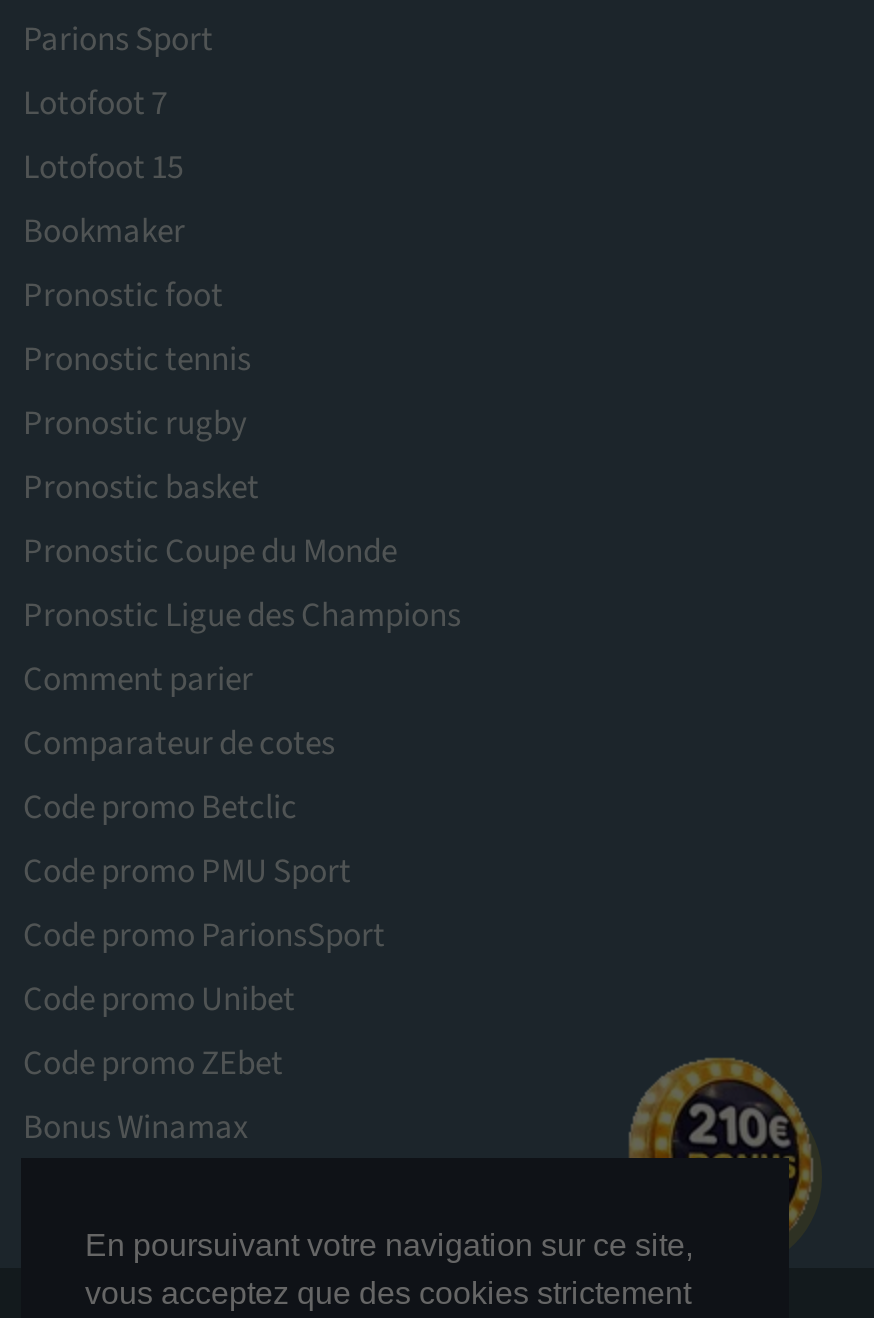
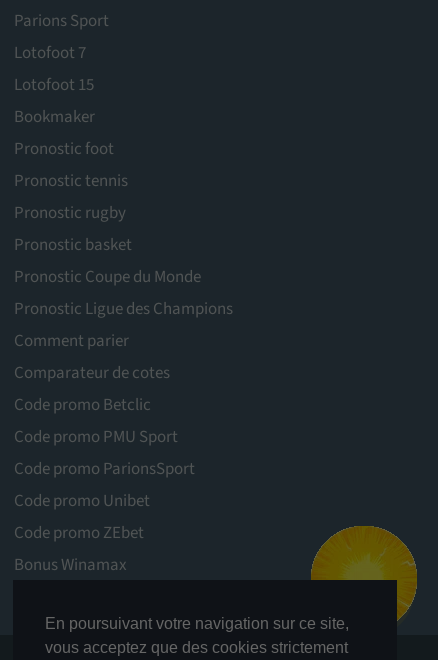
- [image]
+ [image]
